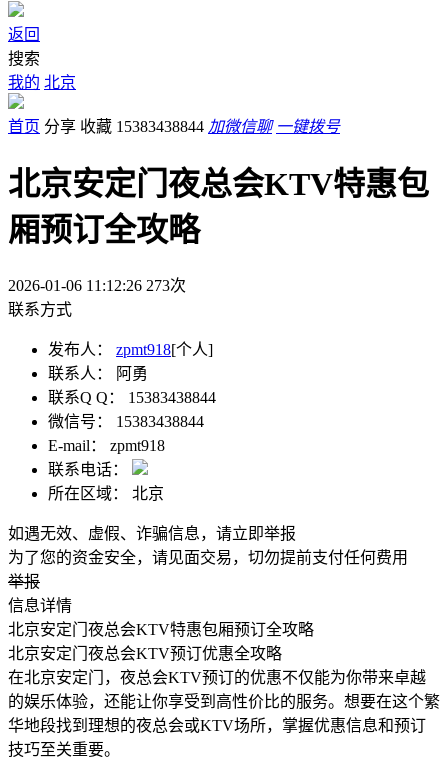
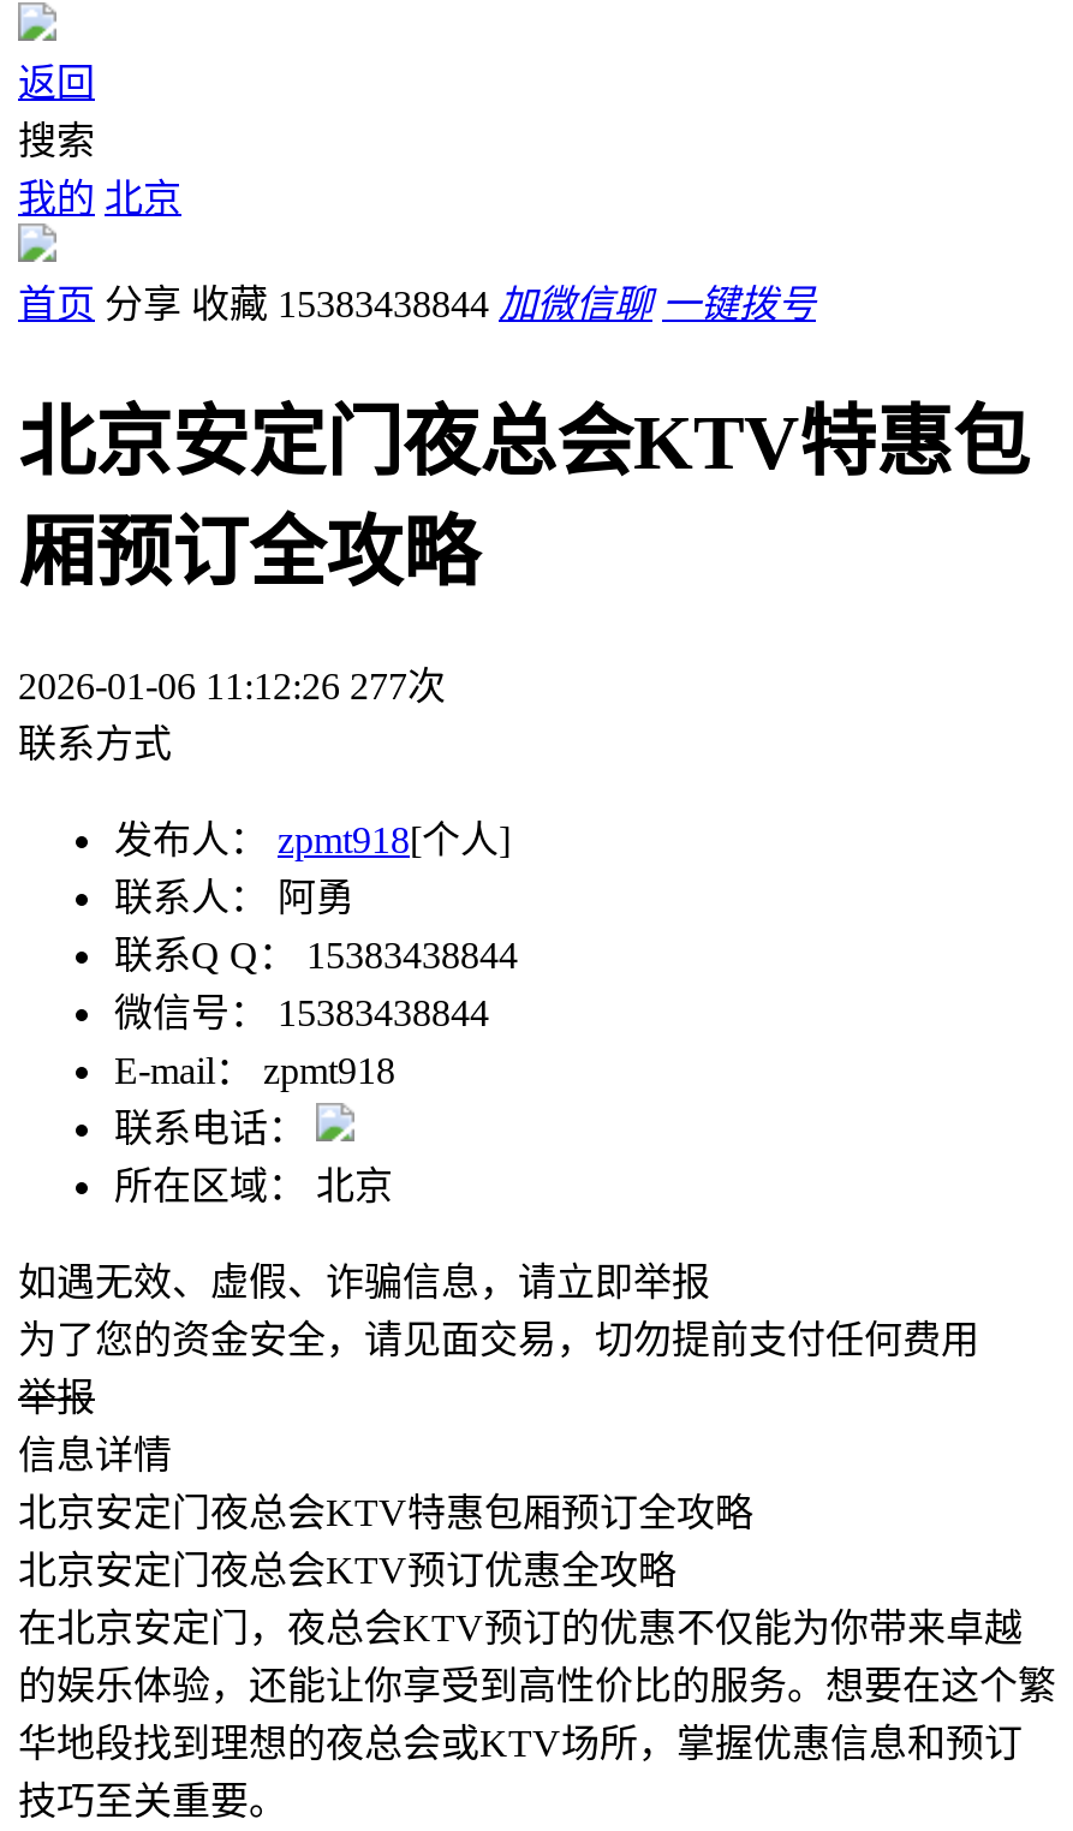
- 2026-01-06 11:12:26 273次
+ 2026-01-06 11:12:26 277次
